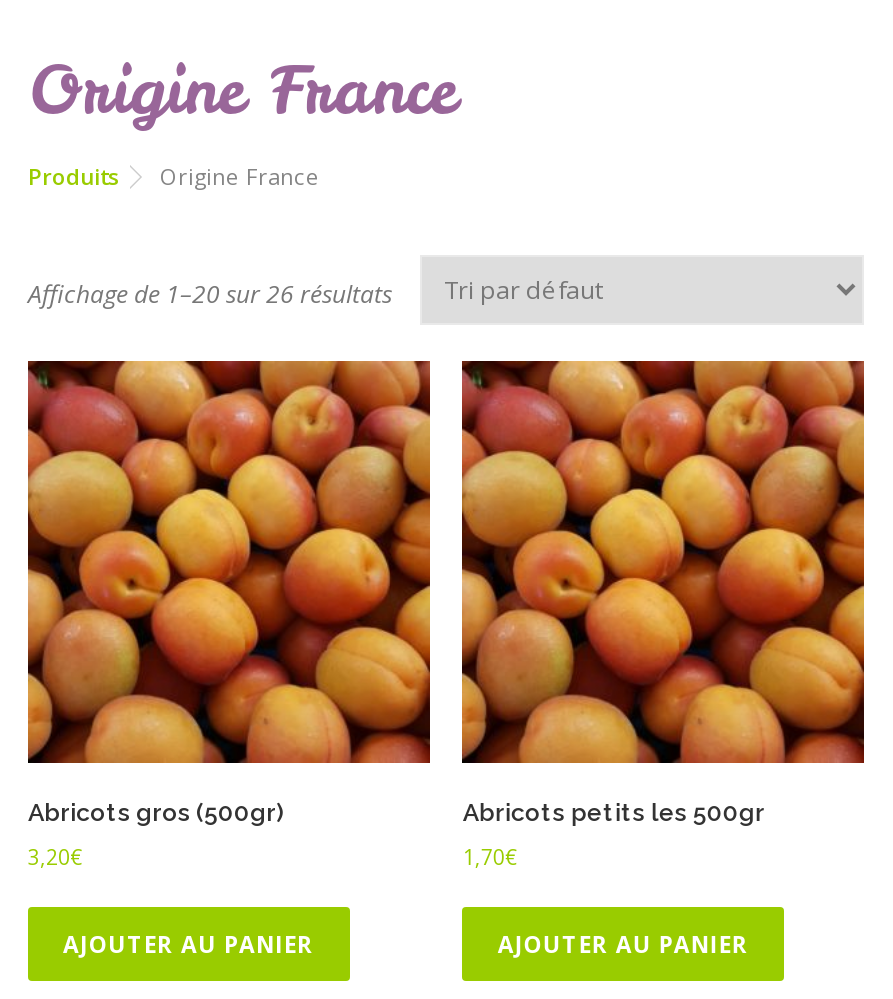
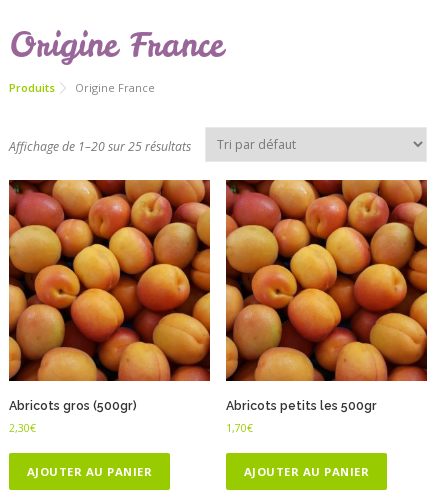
- Affichage de 1–20 sur 26 résultats
+ Affichage de 1–20 sur 25 résultats

- 3,20€
+ 2,30€
